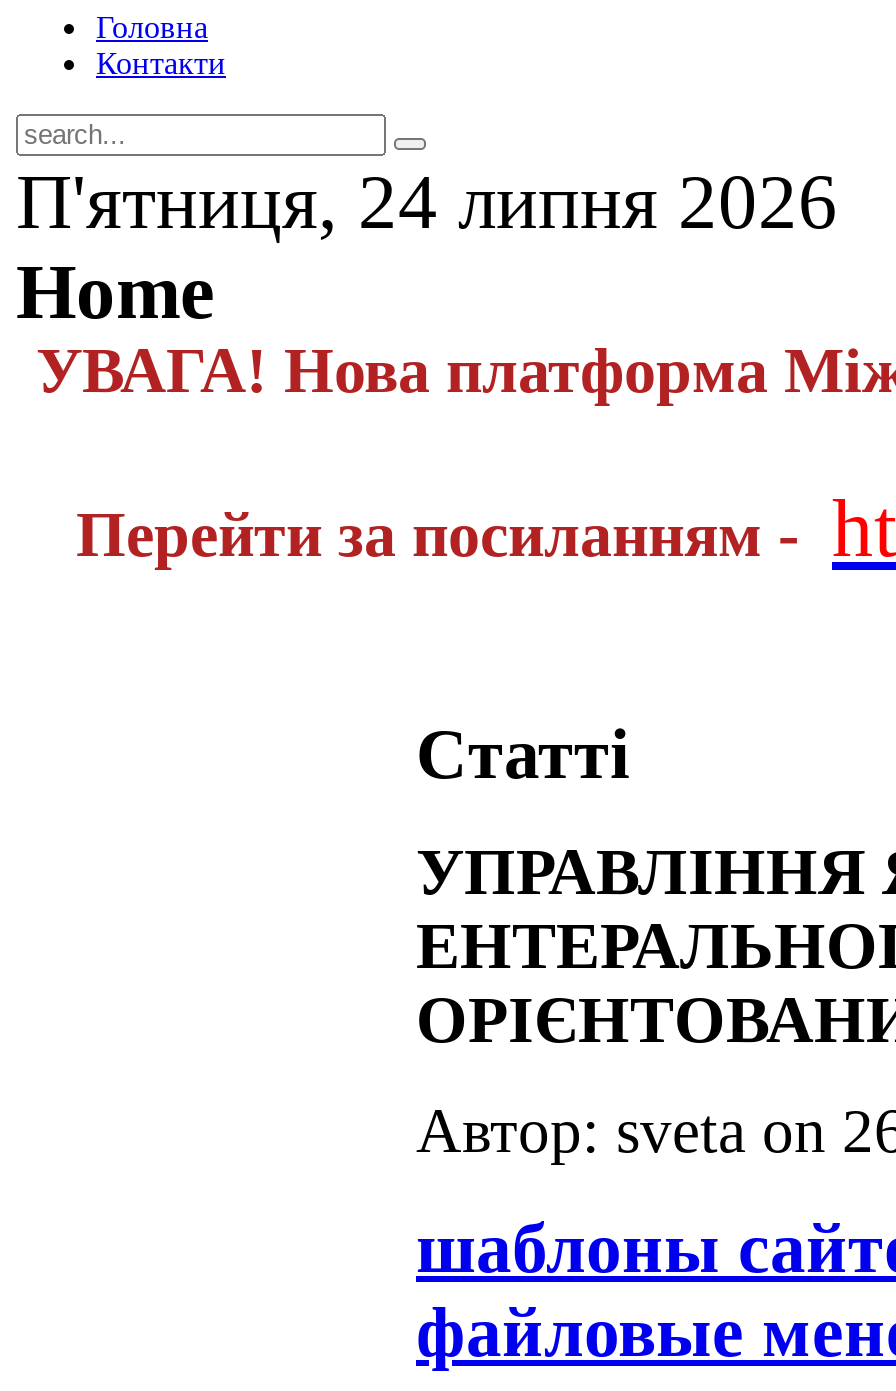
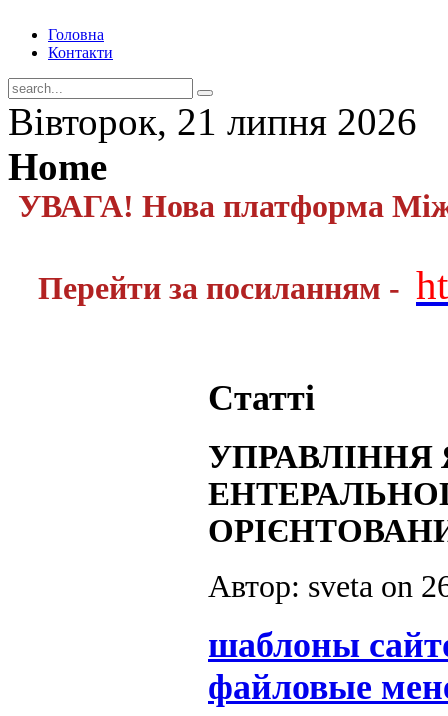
- П'ятниця, 24 липня 2026
+ Вівторок, 21 липня 2026
